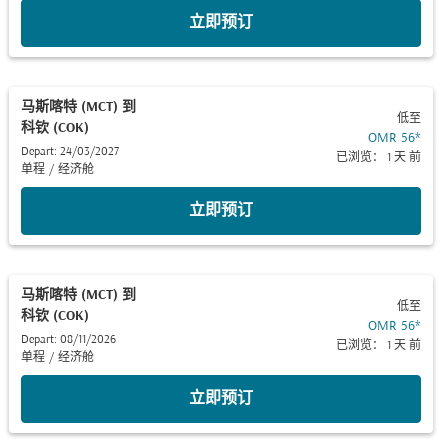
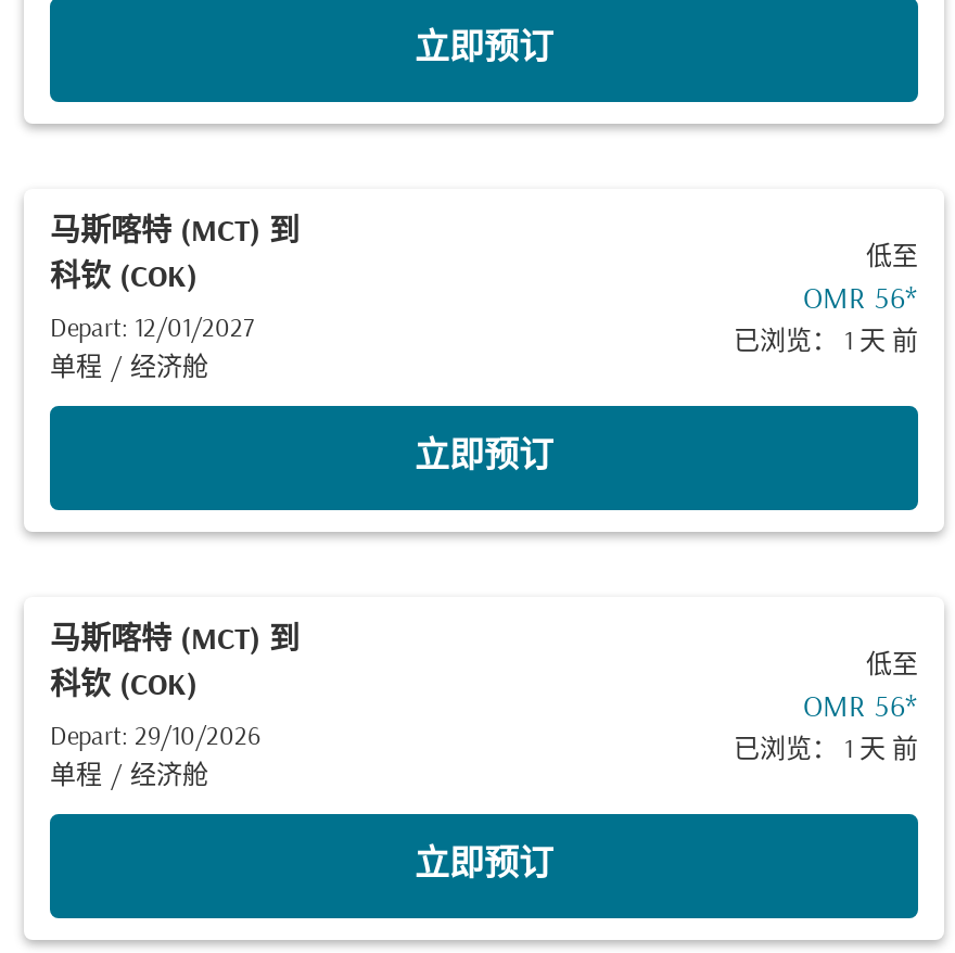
- Depart: 24/03/2027
+ Depart: 12/01/2027

- Depart: 08/11/2026
+ Depart: 29/10/2026
